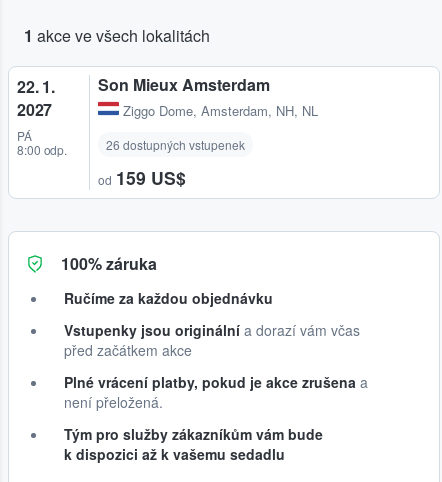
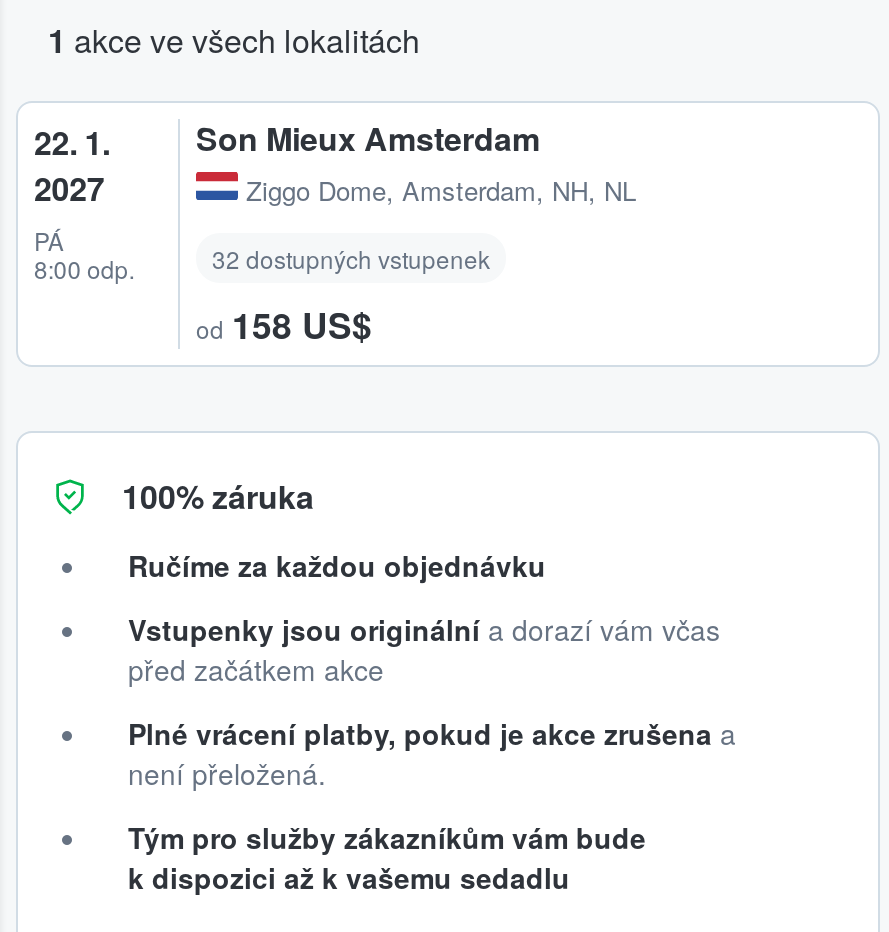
- 26 dostupných vstupenek
+ 32 dostupných vstupenek

- od 159 US$
+ od 158 US$
